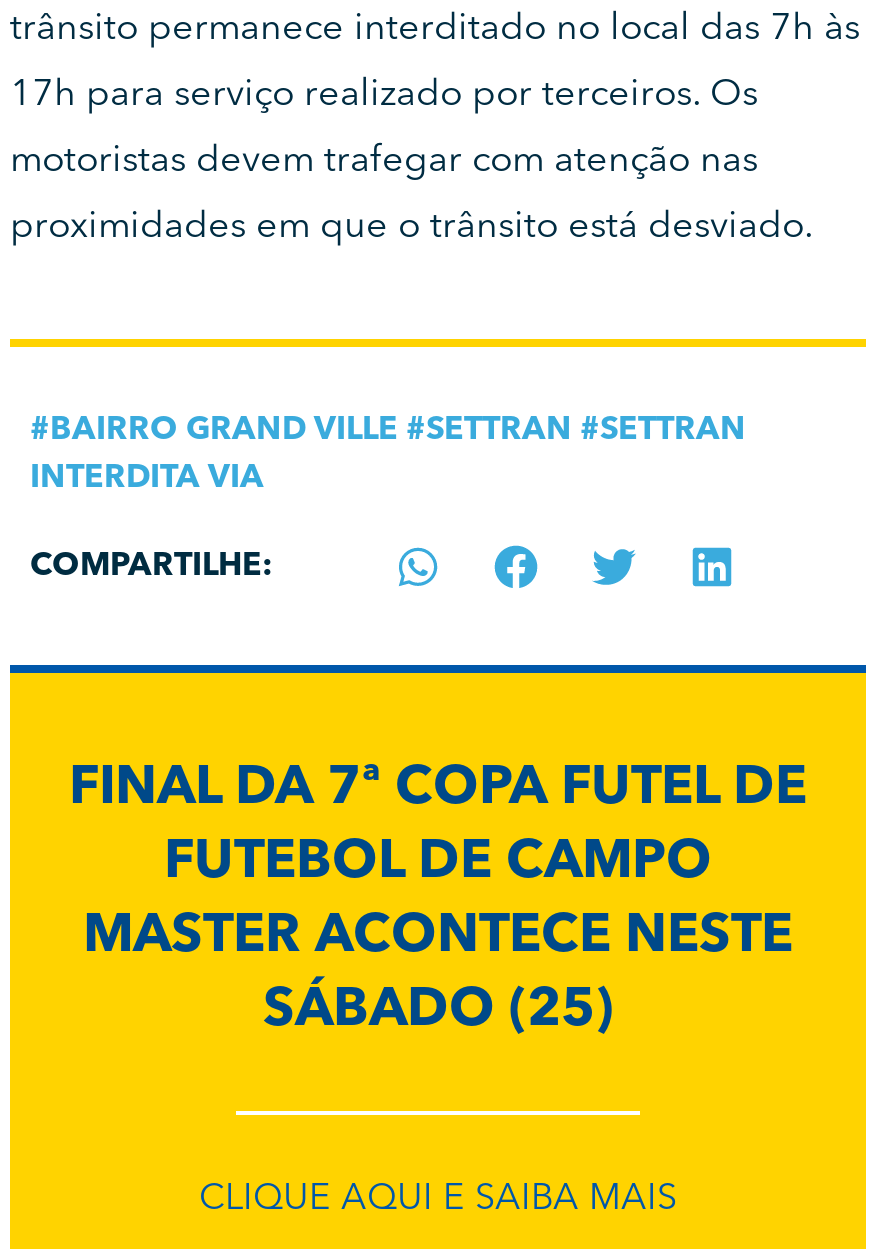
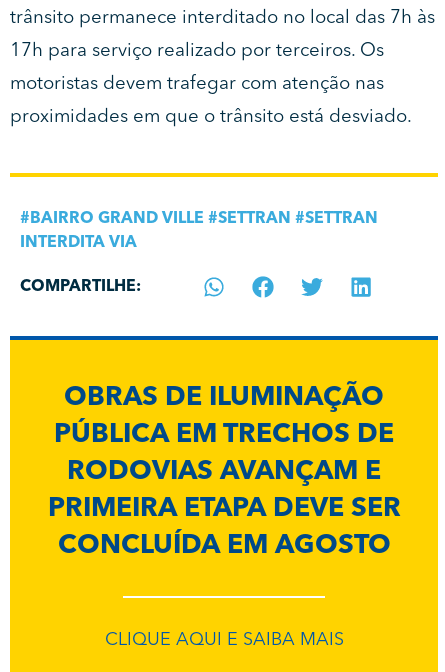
- FINAL DA 7ª COPA FUTEL DE
- FUTEBOL DE CAMPO
- MASTER ACONTECE NESTE
- SÁBADO (25)
+ OBRAS DE ILUMINAÇÃO
+ PÚBLICA EM TRECHOS DE
+ RODOVIAS AVANÇAM E
+ PRIMEIRA ETAPA DEVE SER
+ CONCLUÍDA EM AGOSTO
